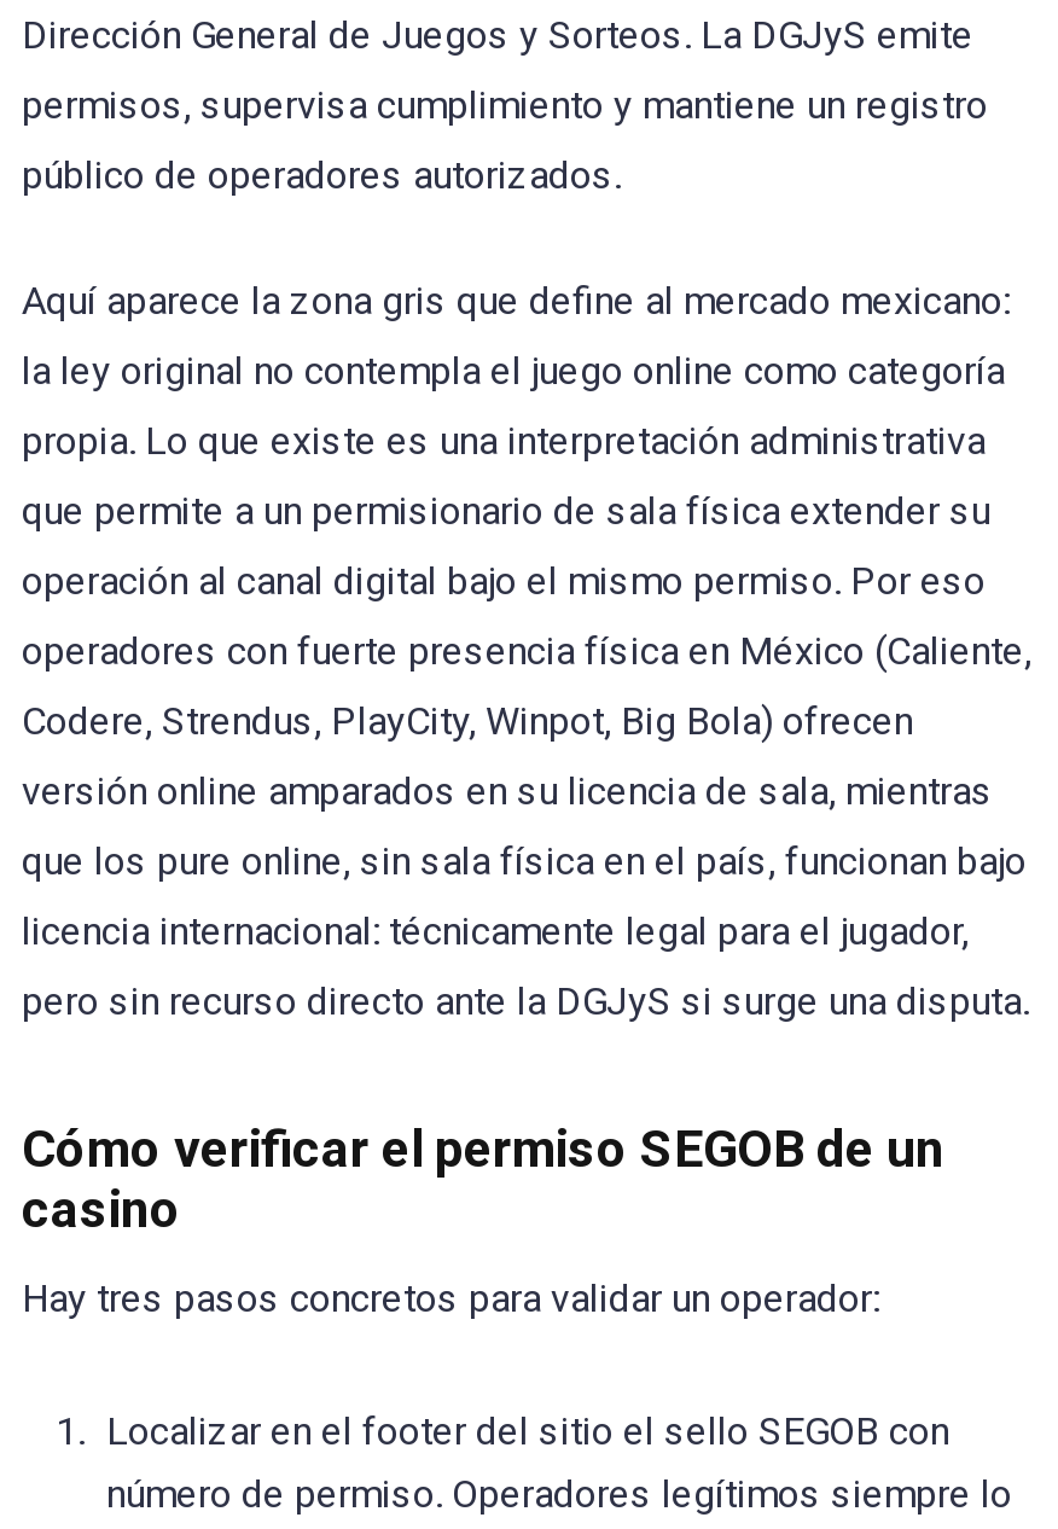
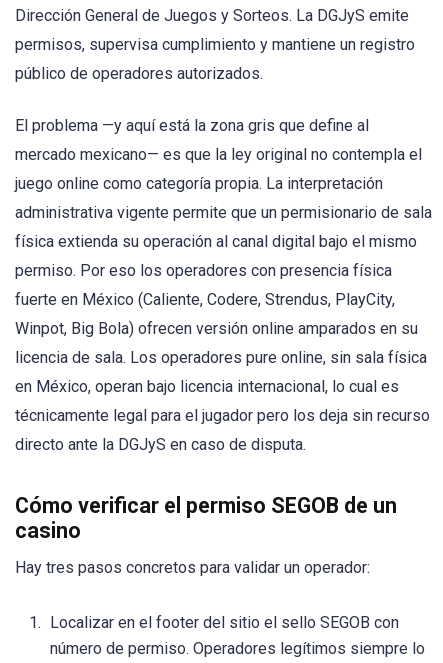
- Aquí aparece la zona gris que define al mercado mexicano:
- la ley original no contempla el juego online como categoría
- propia. Lo que existe es una interpretación administrativa
- que permite a un permisionario de sala física extender su
- operación al canal digital bajo el mismo permiso. Por eso
- operadores con fuerte presencia física en México (Caliente,
- Codere, Strendus, PlayCity, Winpot, Big Bola) ofrecen
- versión online amparados en su licencia de sala, mientras
- que los pure online, sin sala física en el país, funcionan bajo
- licencia internacional: técnicamente legal para el jugador,
- pero sin recurso directo ante la DGJyS si surge una disputa.
+ El problema —y aquí está la zona gris que define al
+ mercado mexicano— es que la ley original no contempla el
+ juego online como categoría propia. La interpretación
+ administrativa vigente permite que un permisionario de sala
+ física extienda su operación al canal digital bajo el mismo
+ permiso. Por eso los operadores con presencia física
+ fuerte en México (Caliente, Codere, Strendus, PlayCity,
+ Winpot, Big Bola) ofrecen versión online amparados en su
+ licencia de sala. Los operadores pure online, sin sala física
+ en México, operan bajo licencia internacional, lo cual es
+ técnicamente legal para el jugador pero los deja sin recurso
+ directo ante la DGJyS en caso de disputa.
